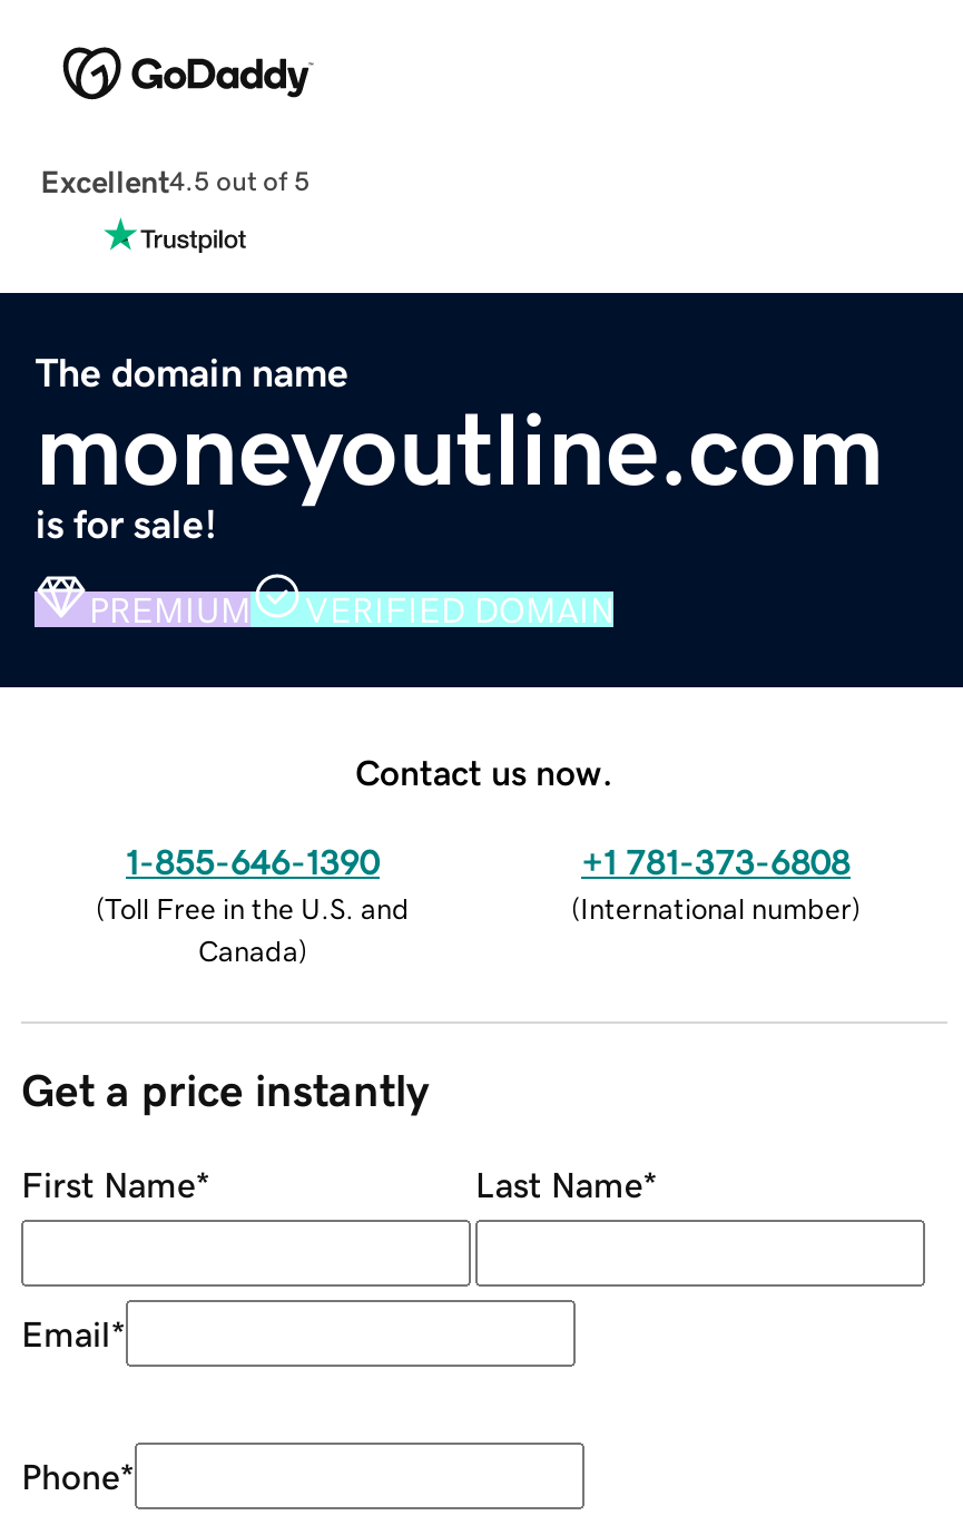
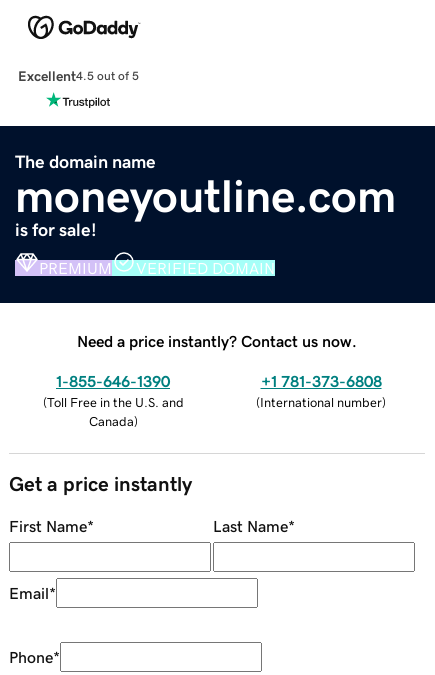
- Contact us now.
+ Need a price instantly? Contact us now.
